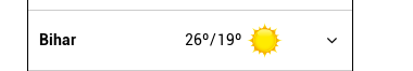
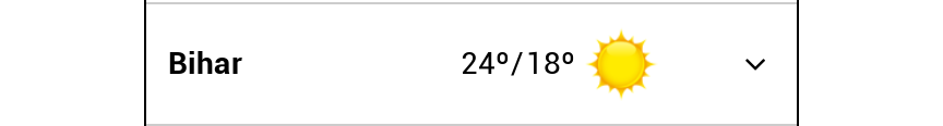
- 26º 19º
+ 24º 18º
